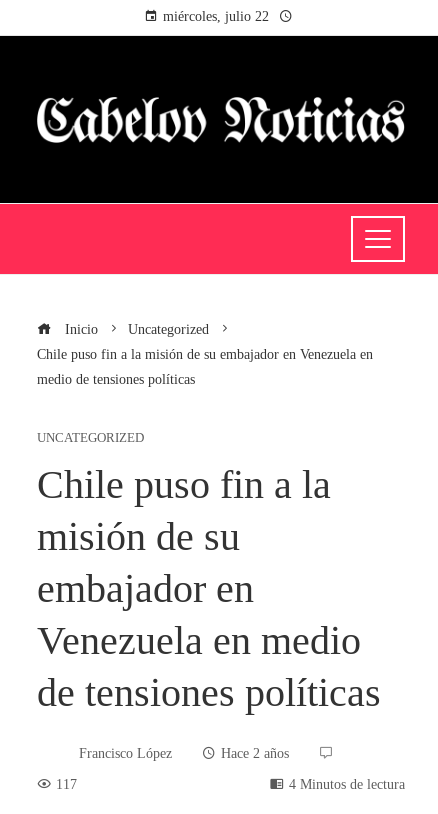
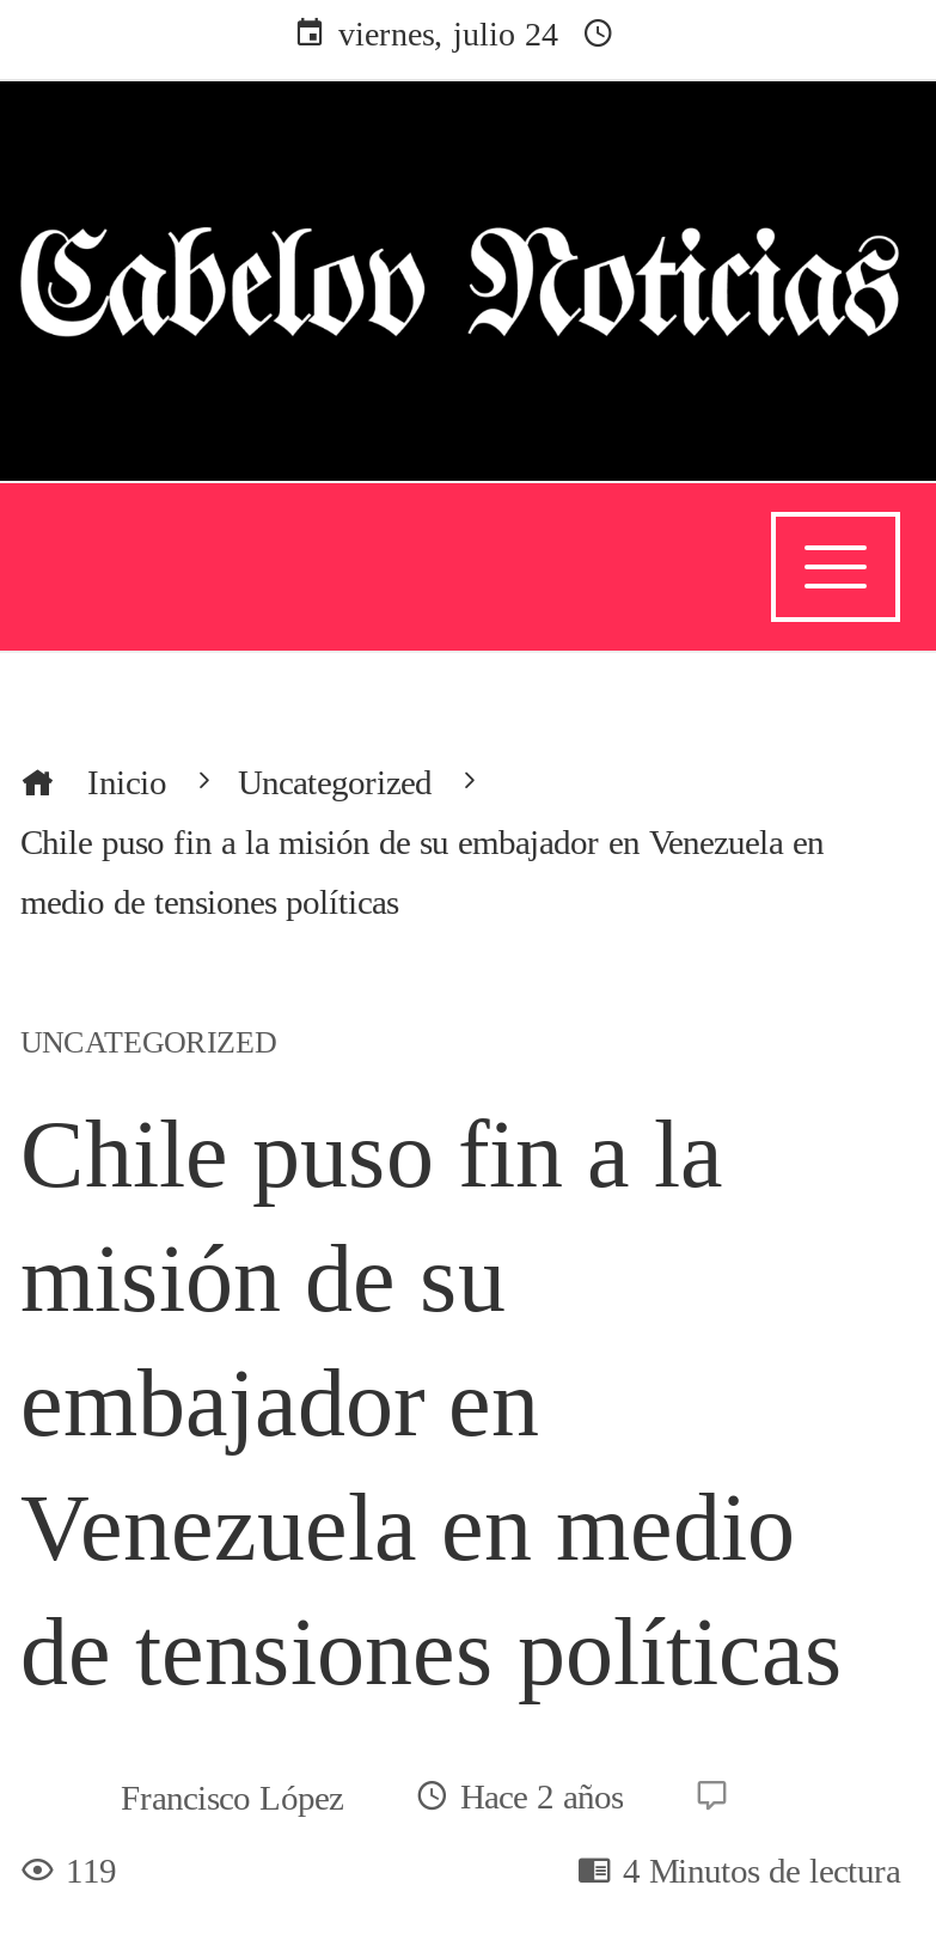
- miércoles, julio 22
+ viernes, julio 24

- 117
+ 119
